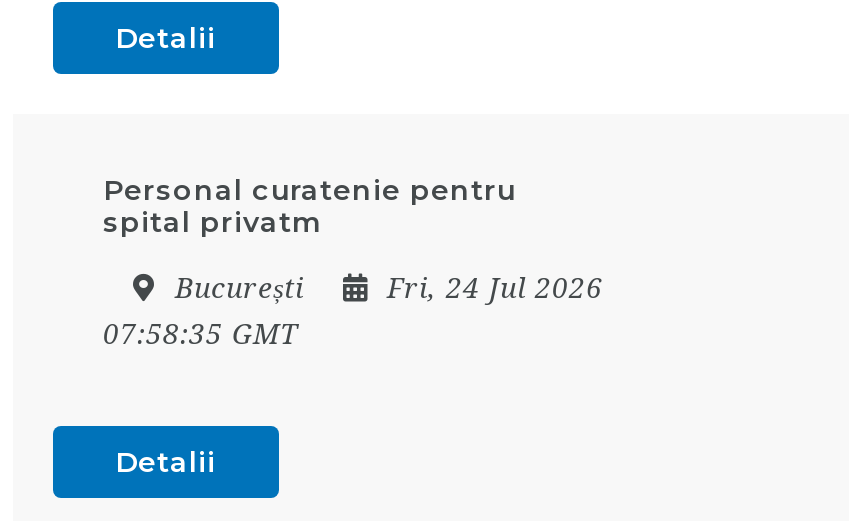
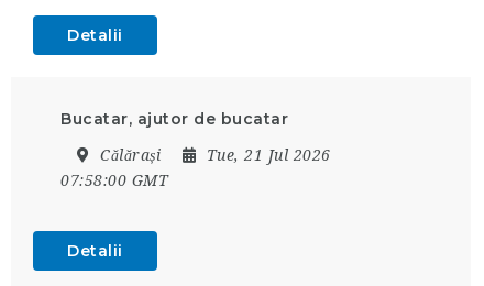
- Personal curatenie pentru
- spital privatm
+ Bucatar, ajutor de bucatar

- București
- Fri, 24 Jul 2026
- 07:58:35 GMT
+ Călărași
+ Tue, 21 Jul 2026
+ 07:58:00 GMT
